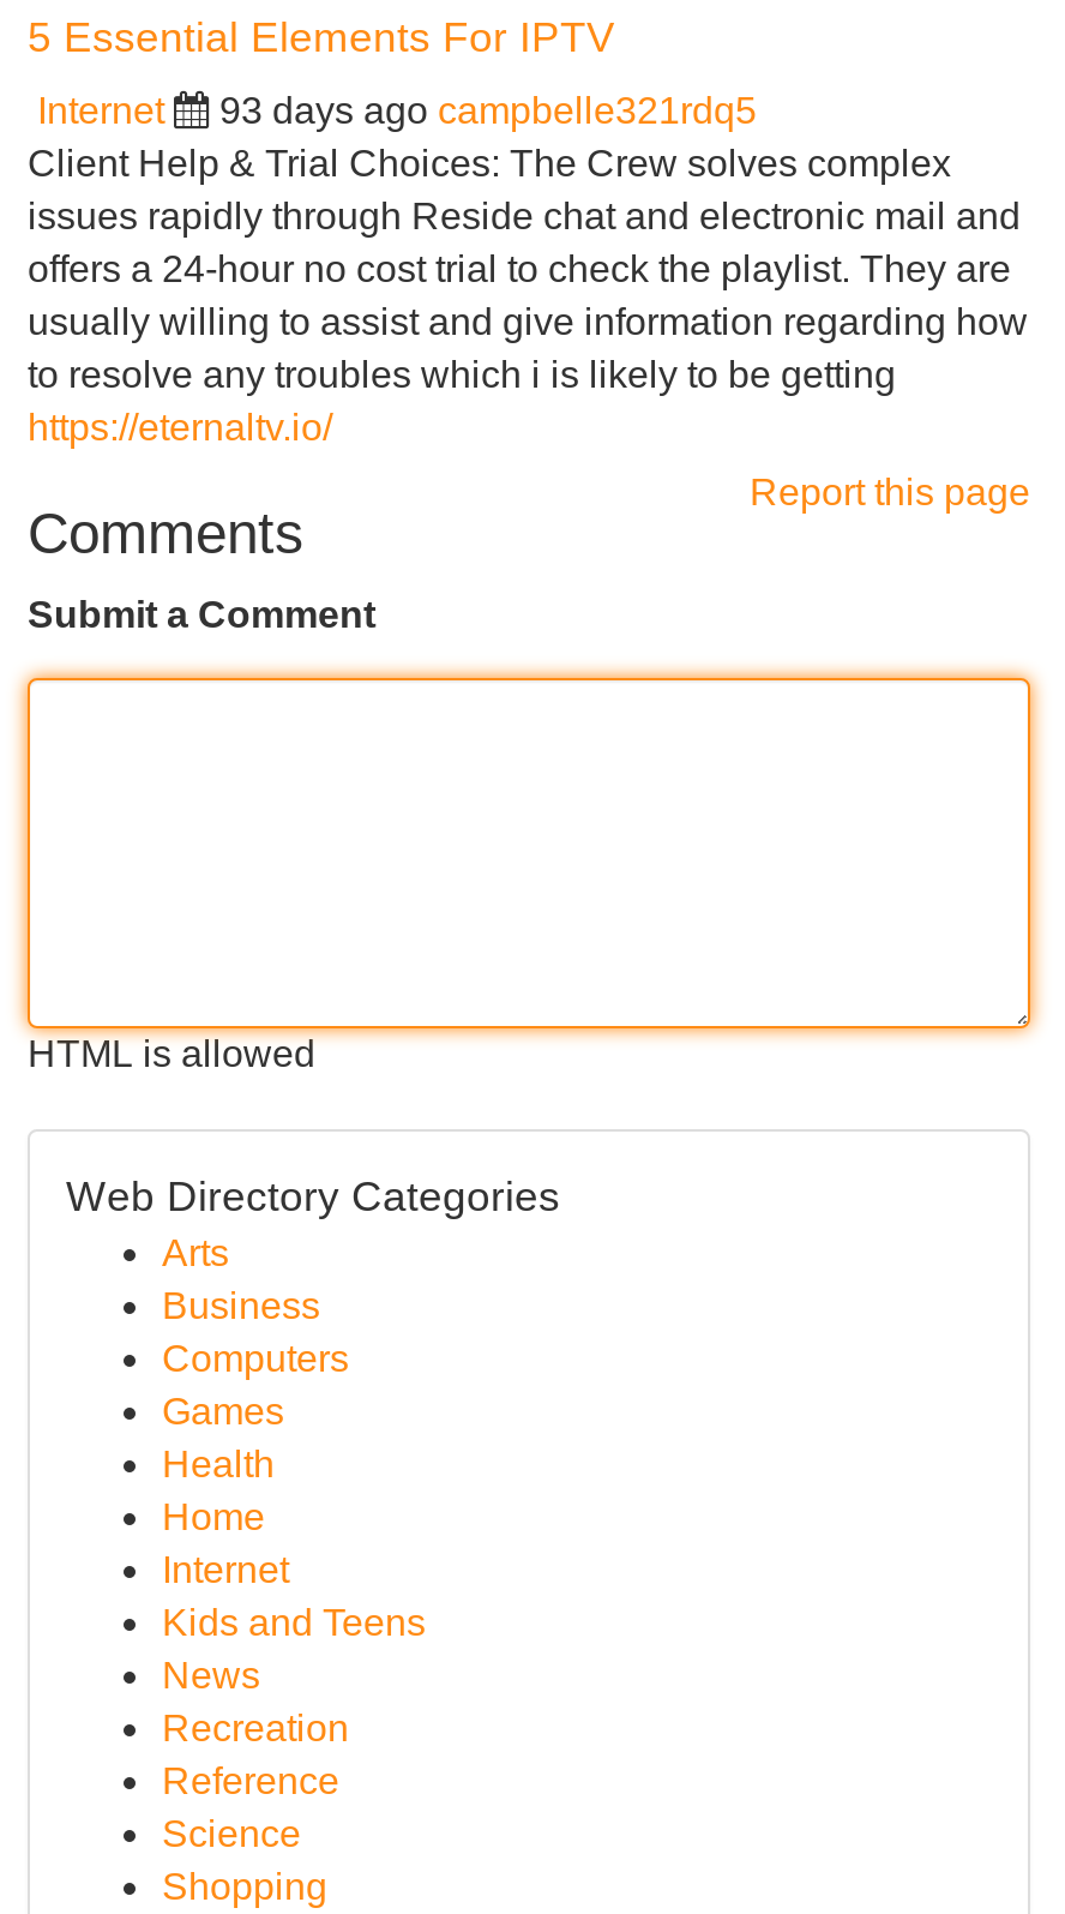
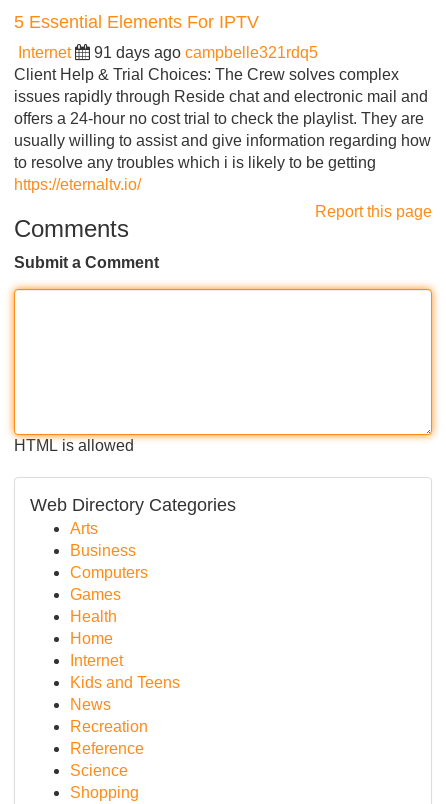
- 93 days ago campbelle321rdq5
+ 91 days ago campbelle321rdq5
